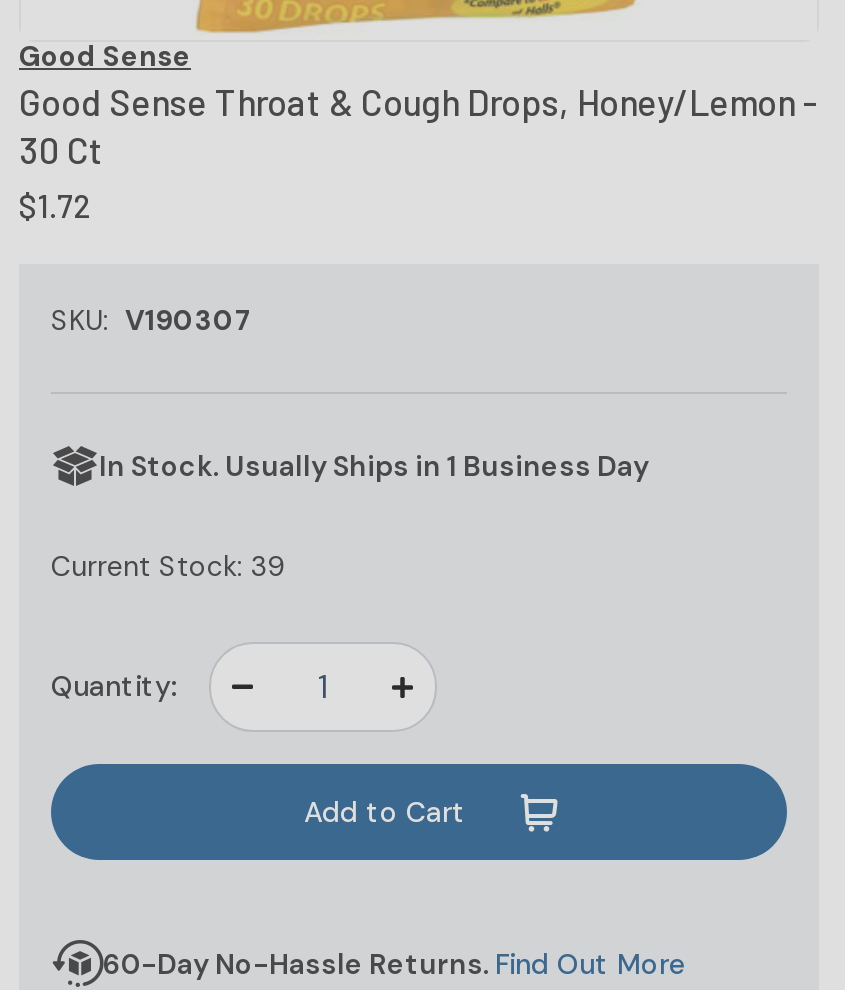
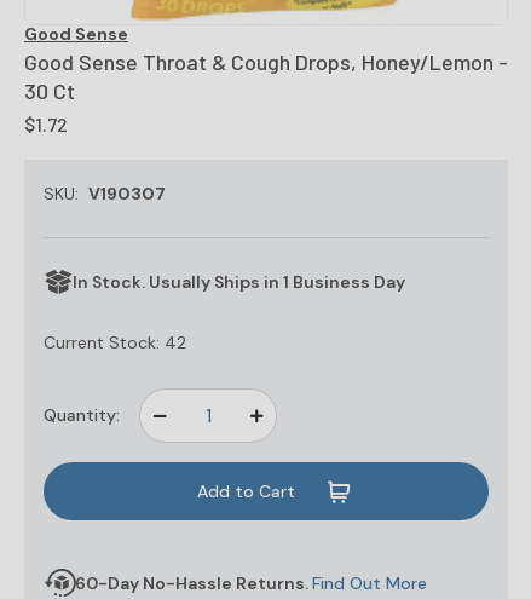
- Current Stock: 39
+ Current Stock: 42
